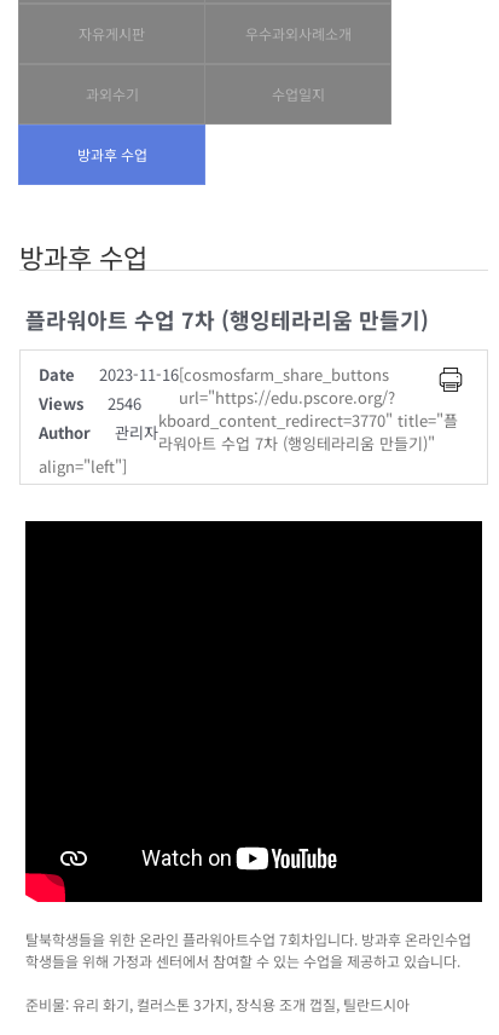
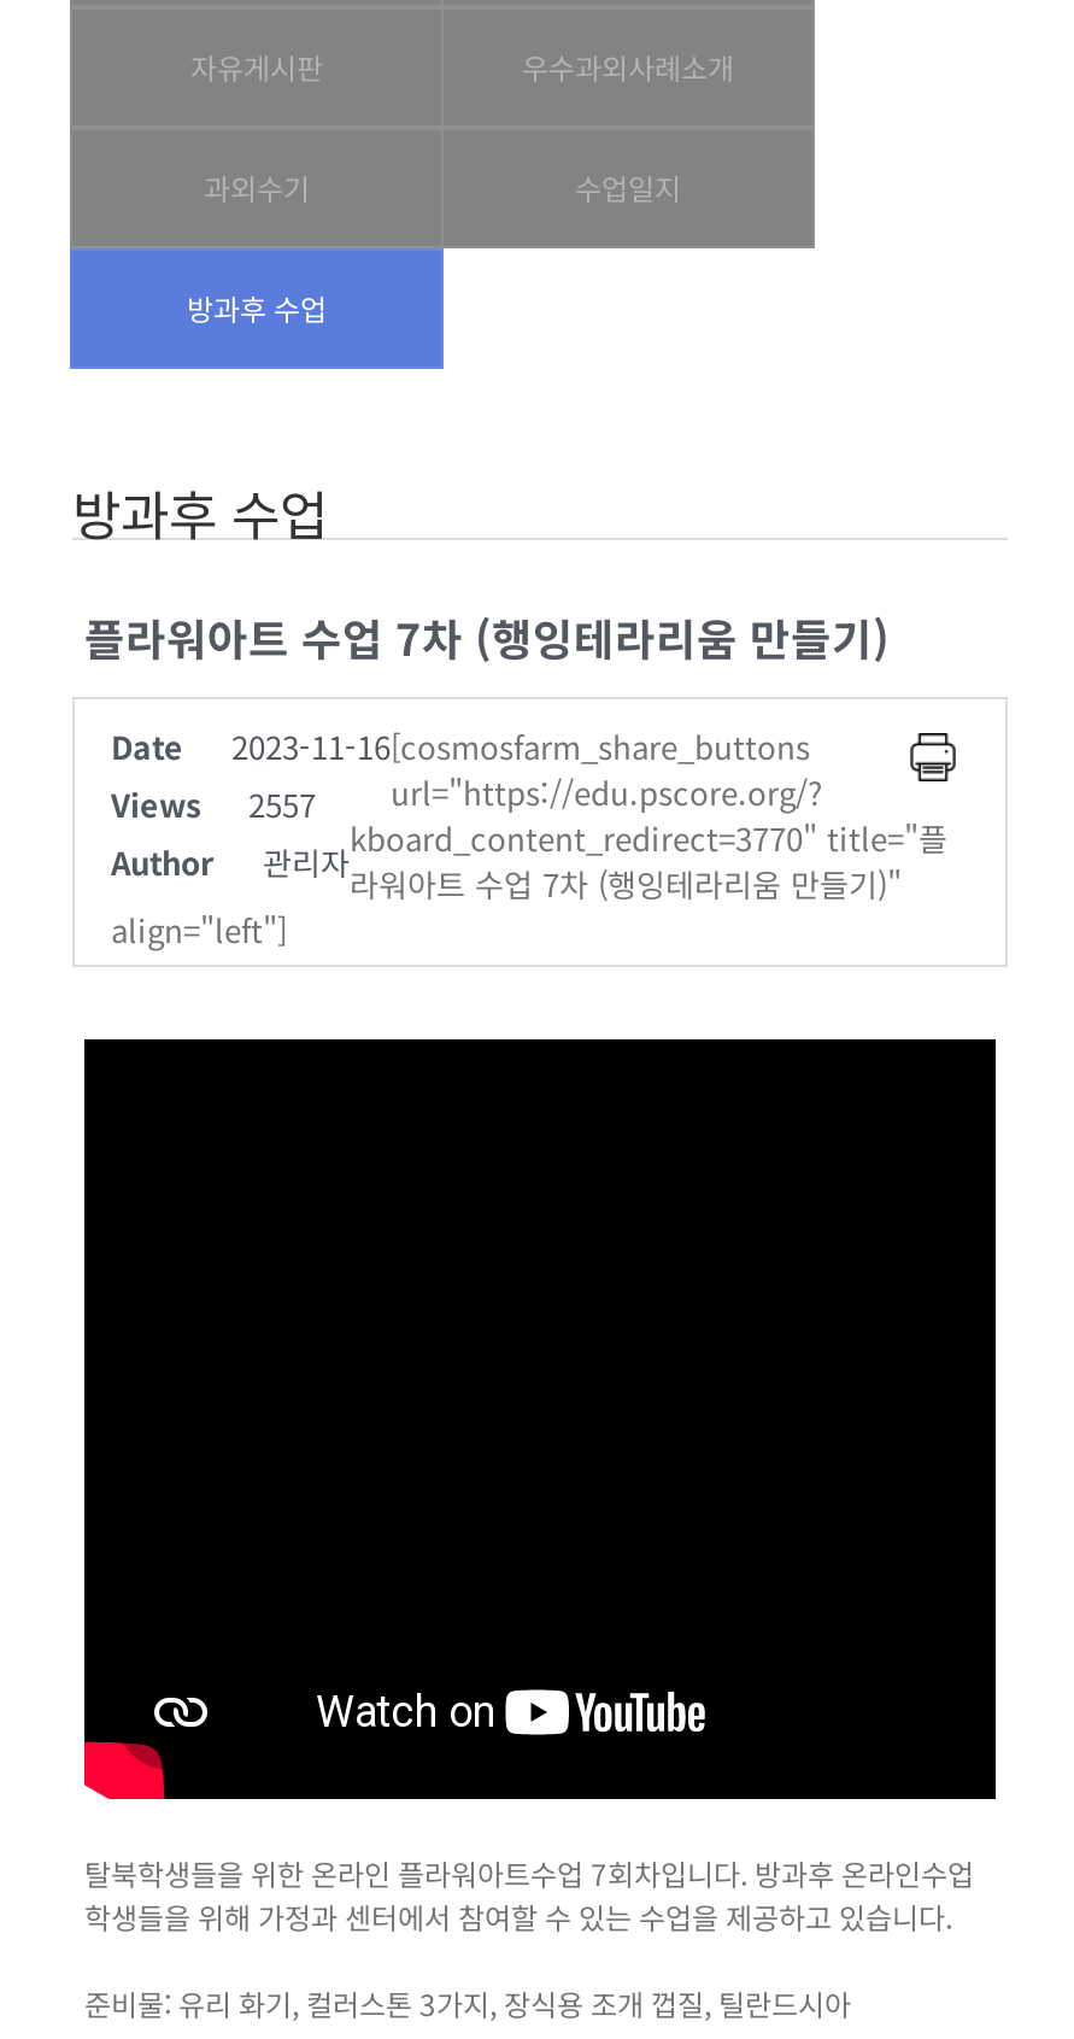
- Views 2546 url="https://edu.pscore.org/?
+ Views 2557 url="https://edu.pscore.org/?
